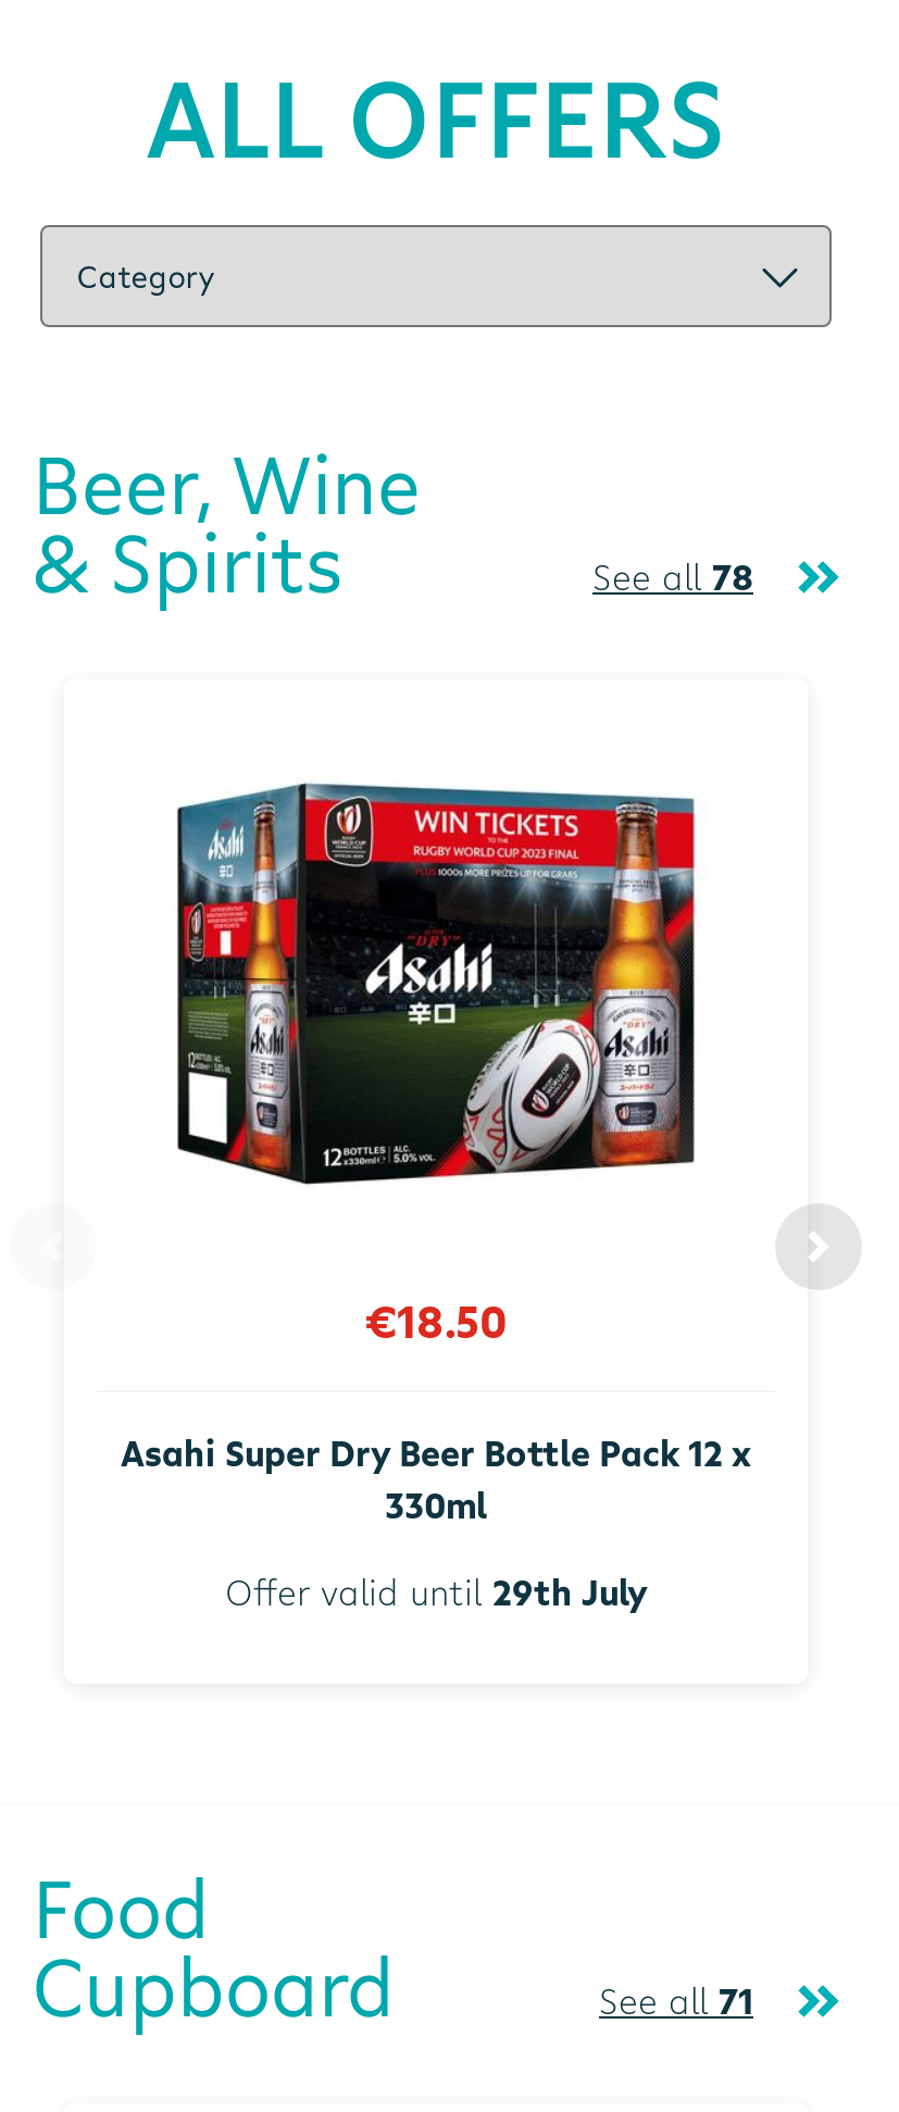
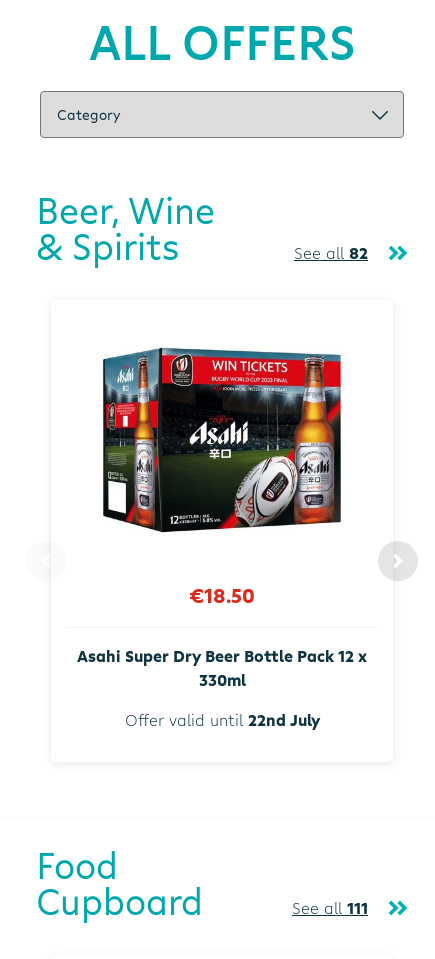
- See all 78
+ See all 82

- Offer valid until 29th July
+ Offer valid until 22nd July

- See all 71
+ See all 111
